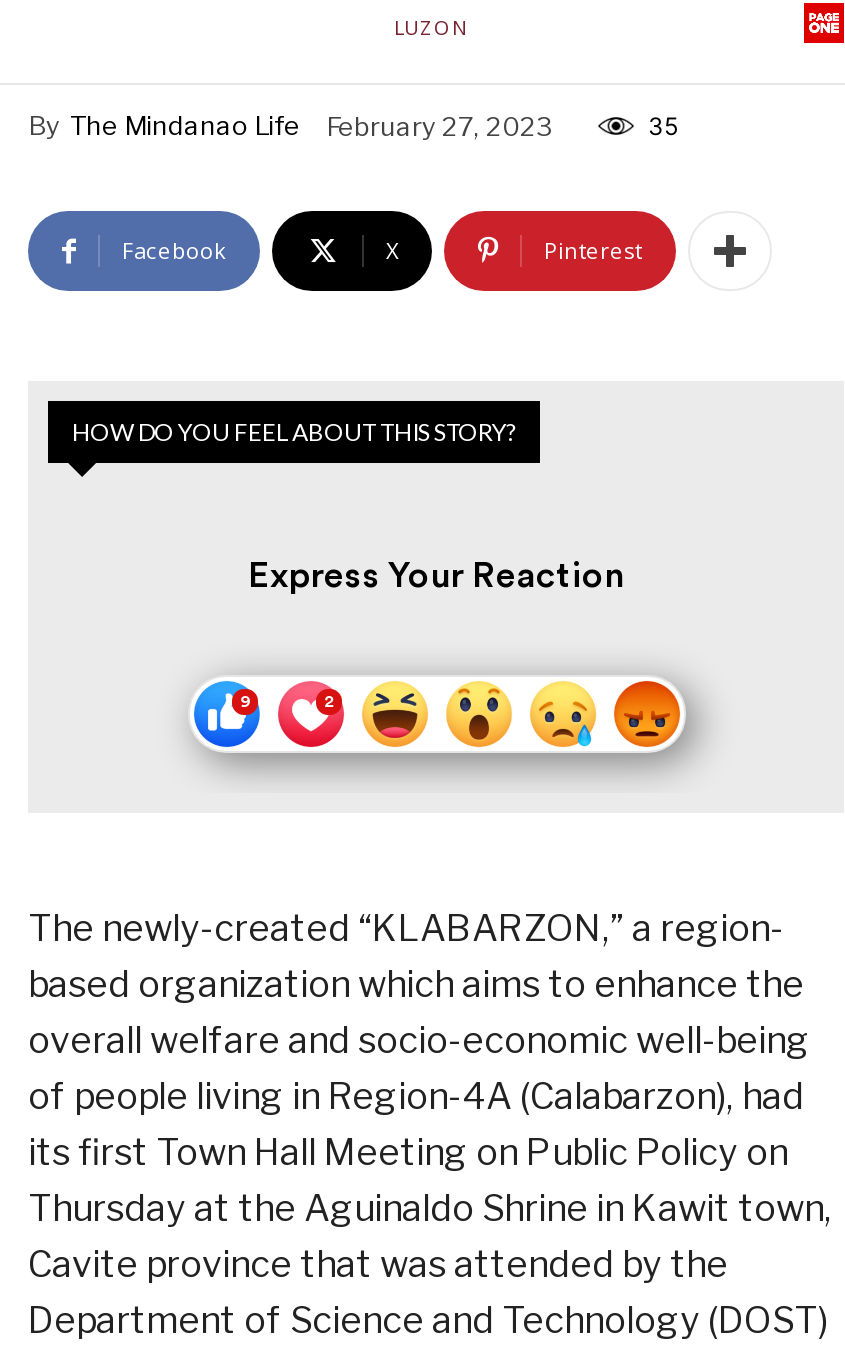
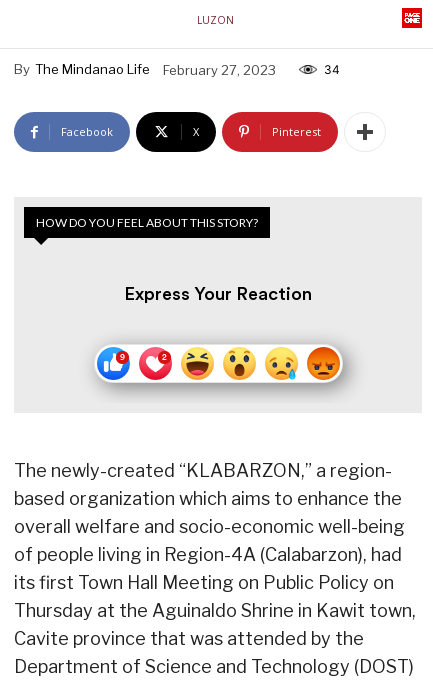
- 35
+ 34
